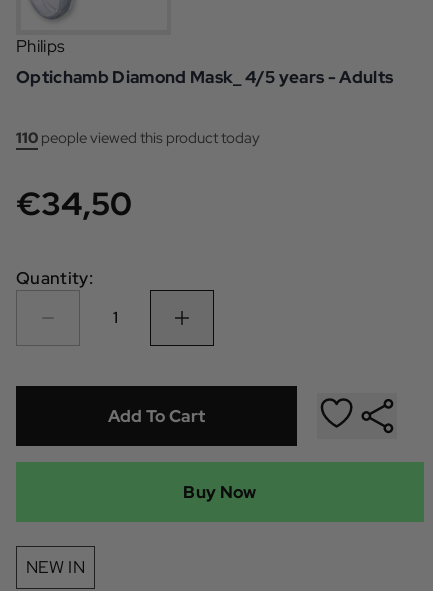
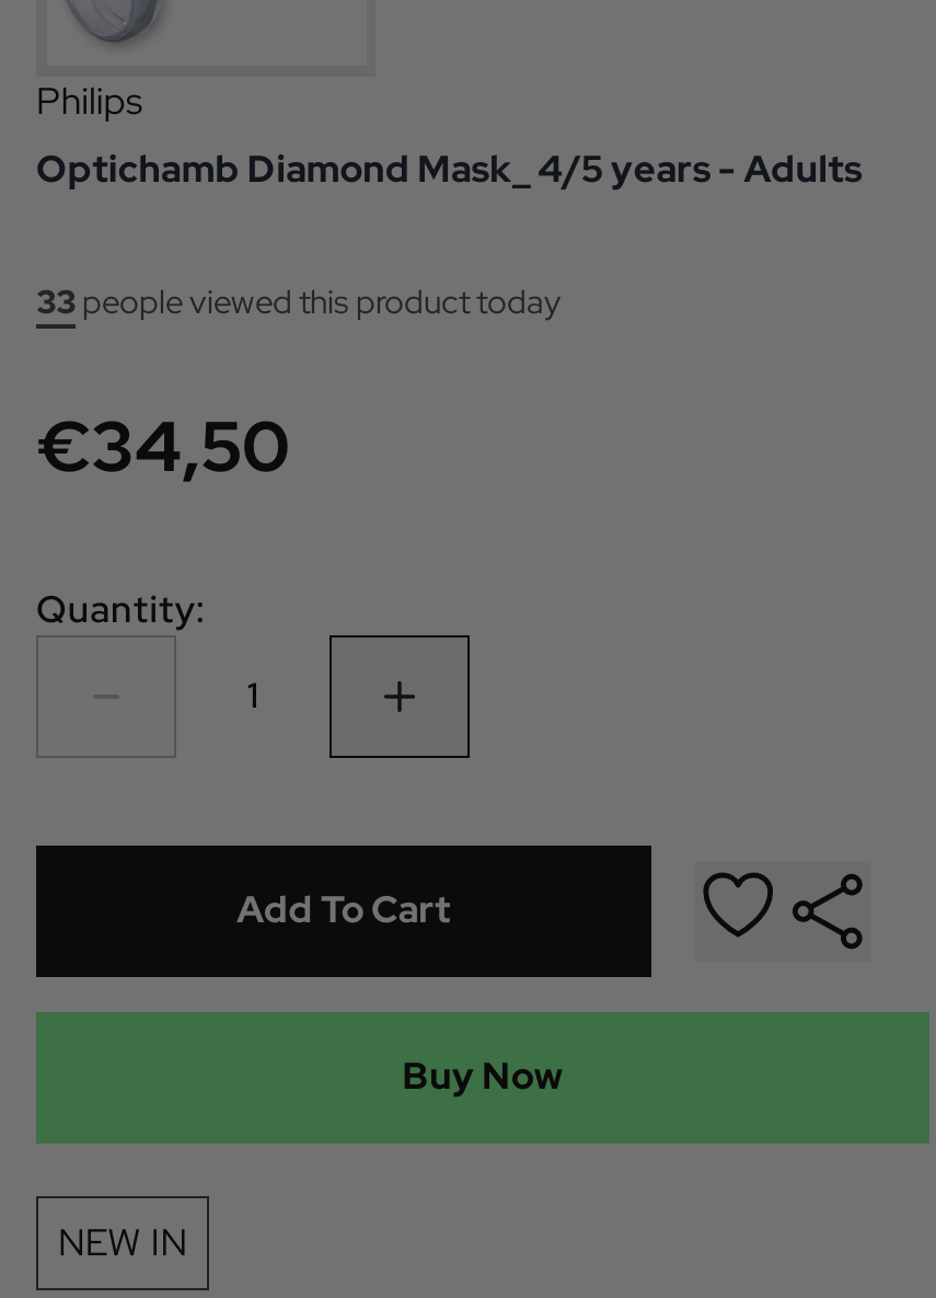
- 110 people viewed this product today
+ 33 people viewed this product today
